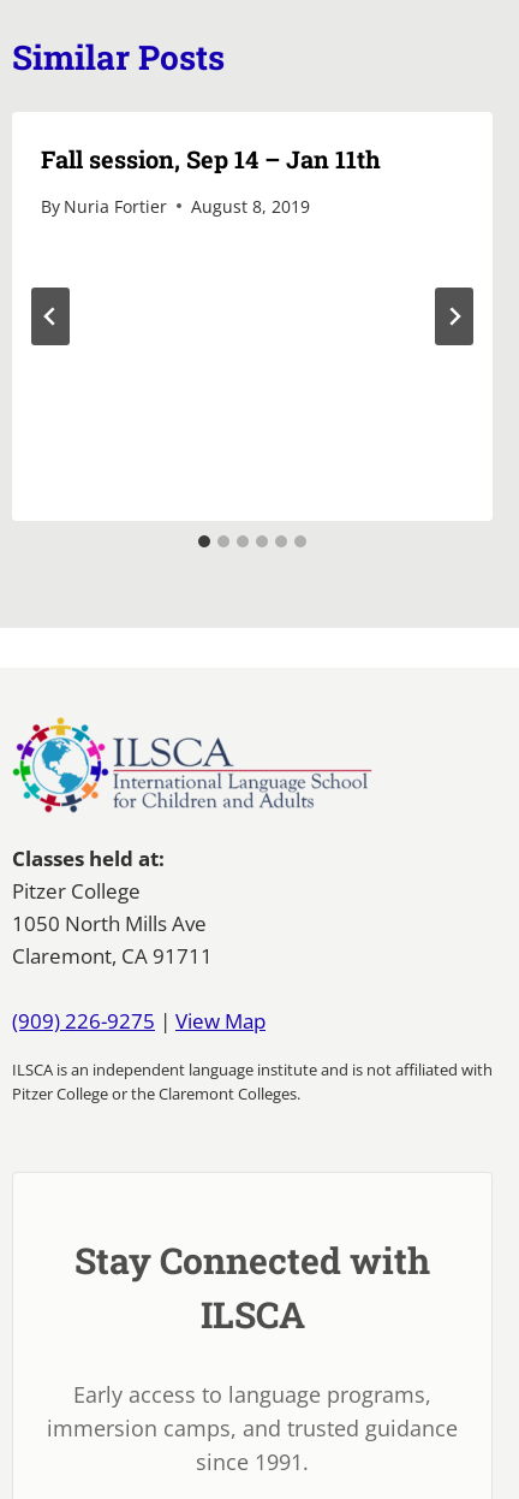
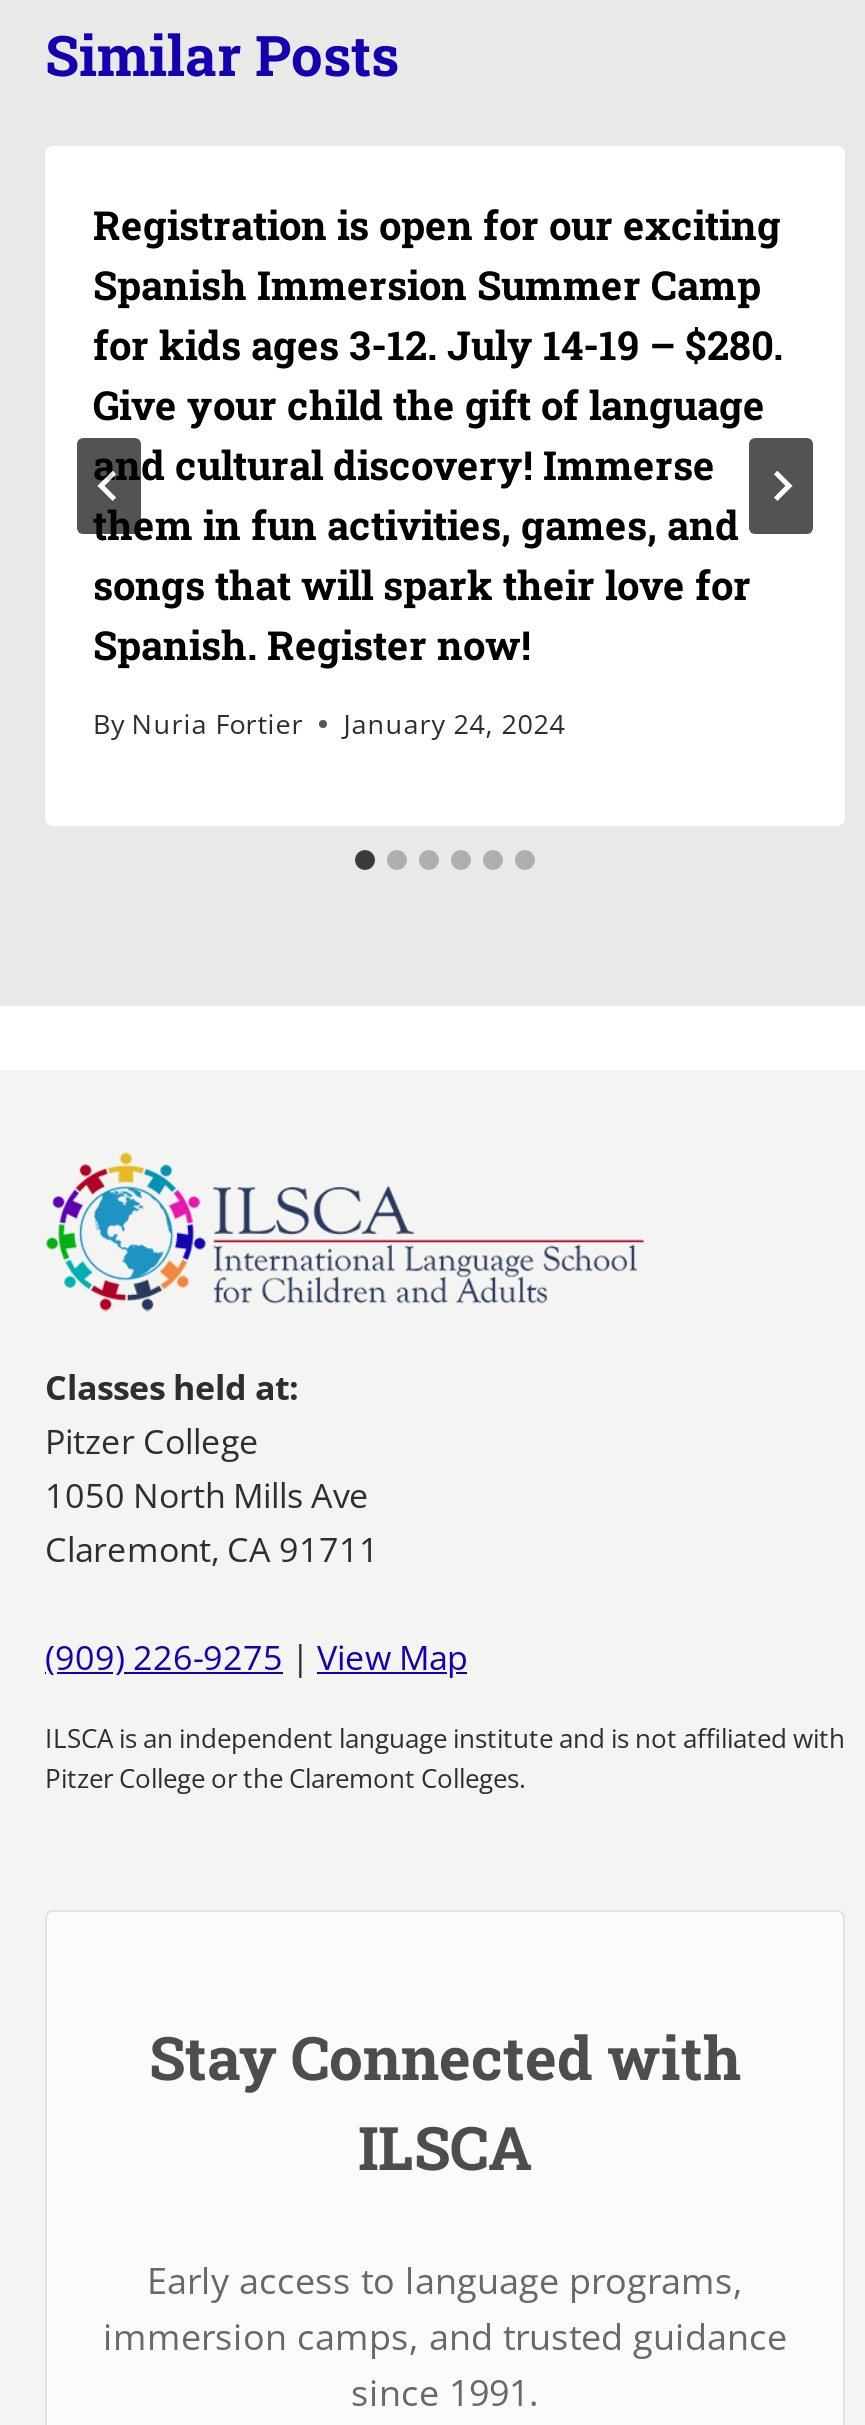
- Fall session, Sep 14 – Jan 11th
+ Registration is open for our exciting
+ Spanish Immersion Summer Camp
+ for kids ages 3-12. July 14-19 – $280.
+ Give your child the gift of language
+ and cultural discovery! Immerse
+ them in fun activities, games, and
+ songs that will spark their love for
+ Spanish. Register now!

- By Nuria Fortier August 8, 2019
+ By Nuria Fortier January 24, 2024

moved down: By Nuria Fortier
